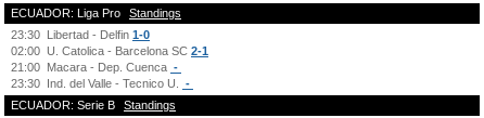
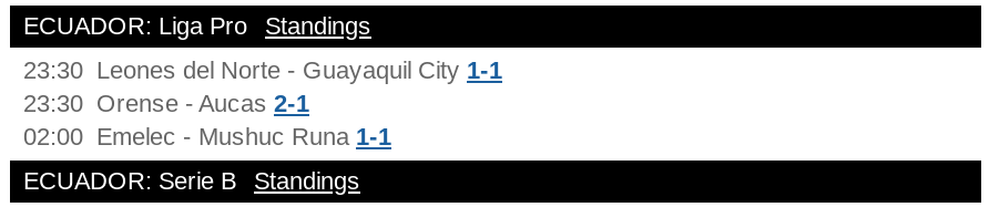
- 23:30 Libertad - Delfin 1-0
- 02:00 U. Catolica - Barcelona SC 2-1
- 21:00 Macara - Dep. Cuenca -
- 23:30 Ind. del Valle - Tecnico U. -
+ 23:30 Leones del Norte - Guayaquil City 1-1
+ 23:30 Orense - Aucas 2-1
+ 02:00 Emelec - Mushuc Runa 1-1
